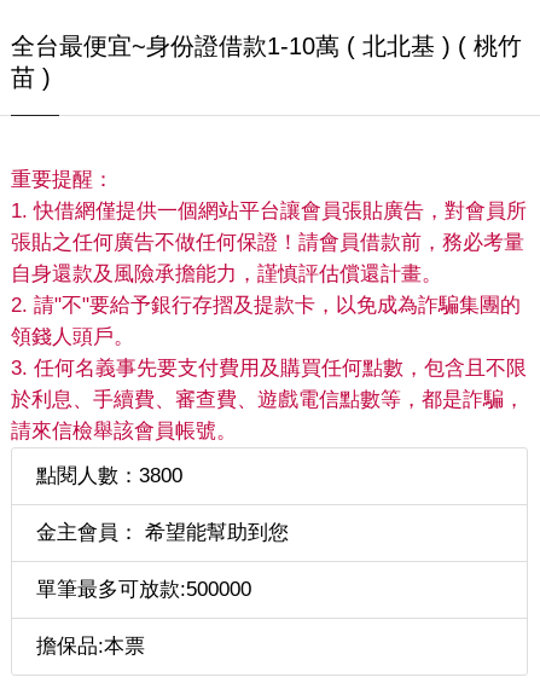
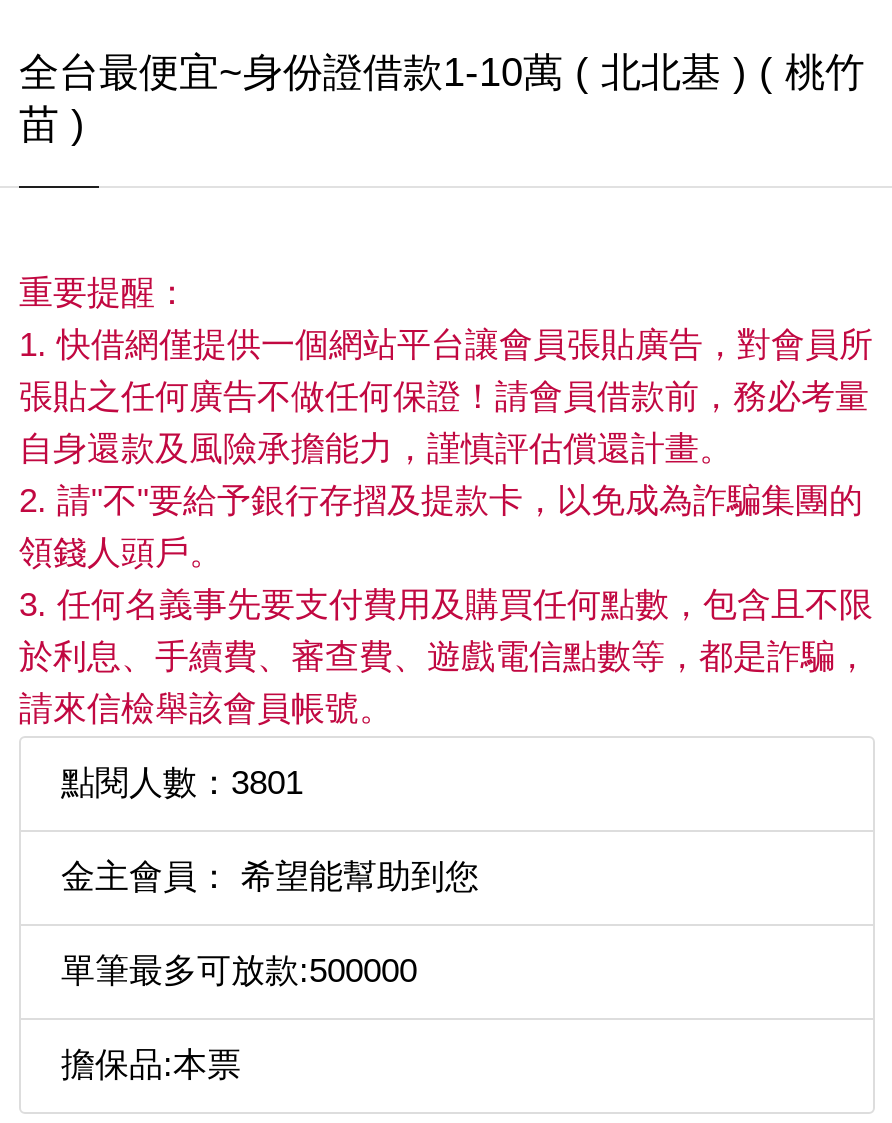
- 點閱人數：3800
+ 點閱人數：3801
